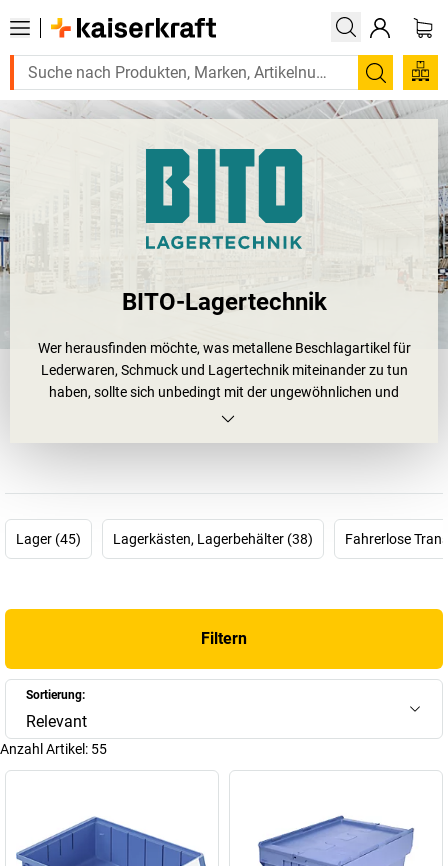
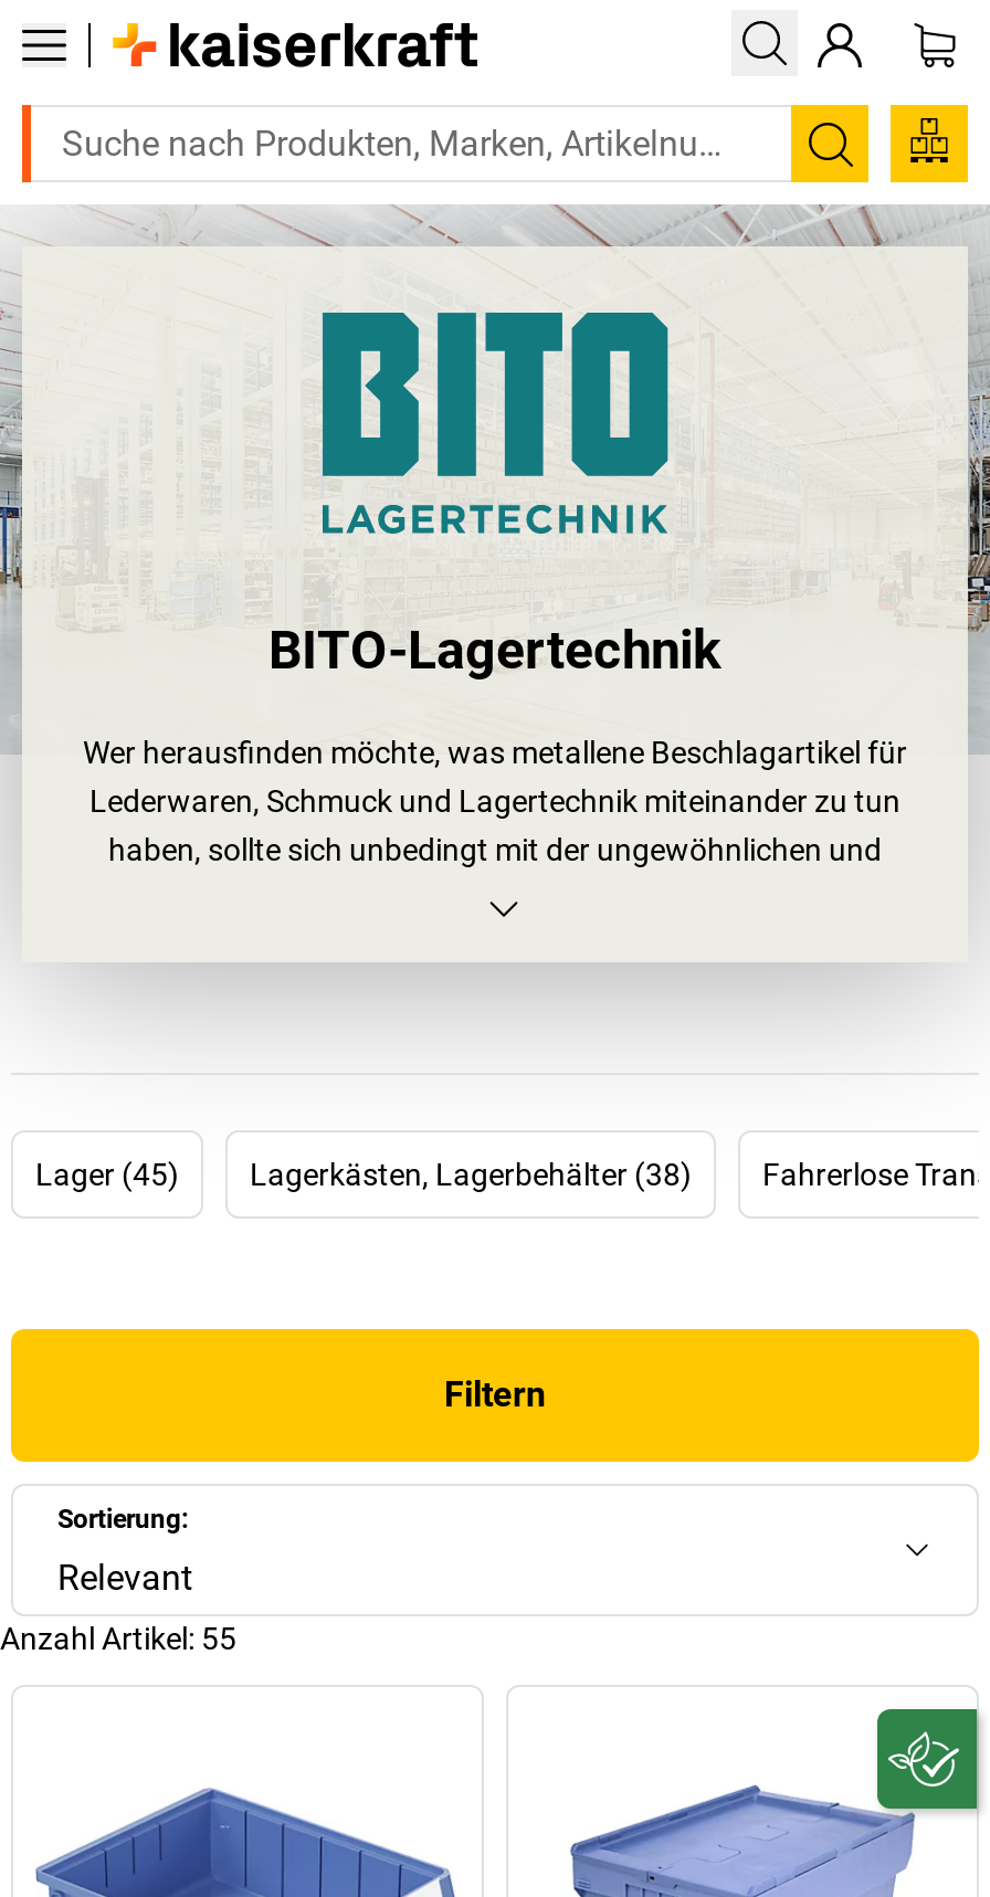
+ [image]
